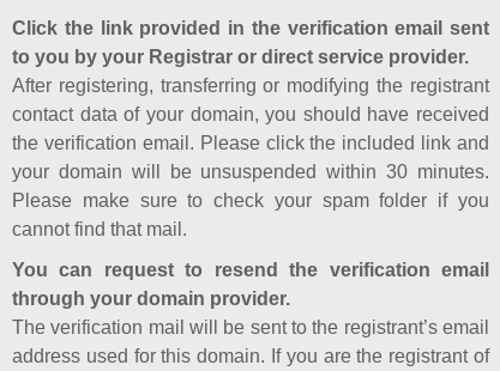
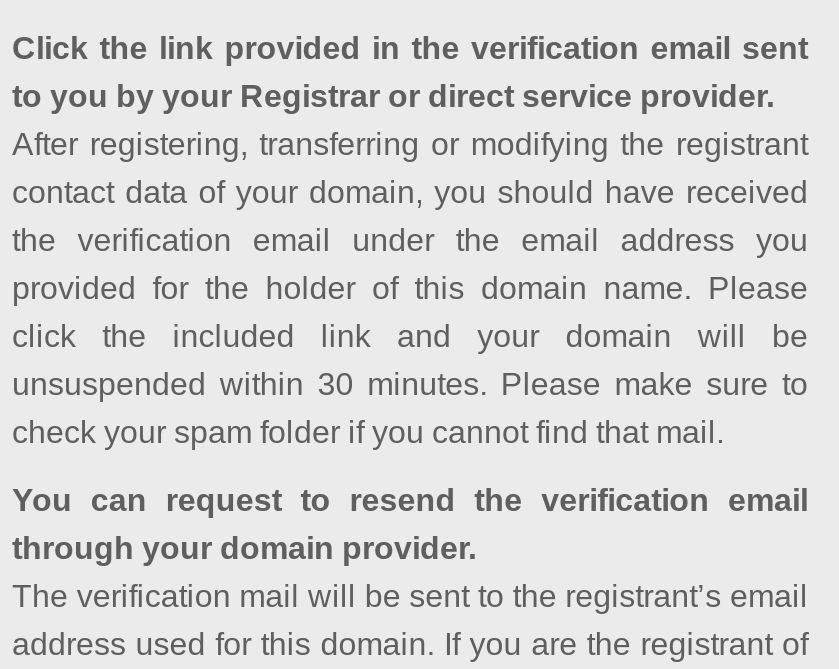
- the verification email. Please click the included link and
- your domain will be unsuspended within 30 minutes.
- Please make sure to check your spam folder if you
- cannot find that mail.
+ the verification email under the email address you
+ provided for the holder of this domain name. Please
+ click the included link and your domain will be
+ unsuspended within 30 minutes. Please make sure to
+ check your spam folder if you cannot find that mail.
